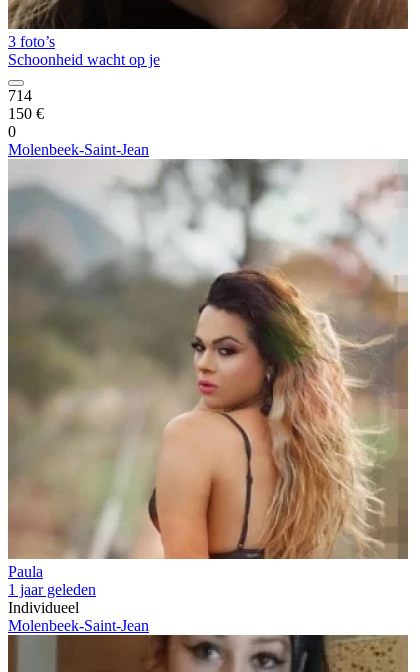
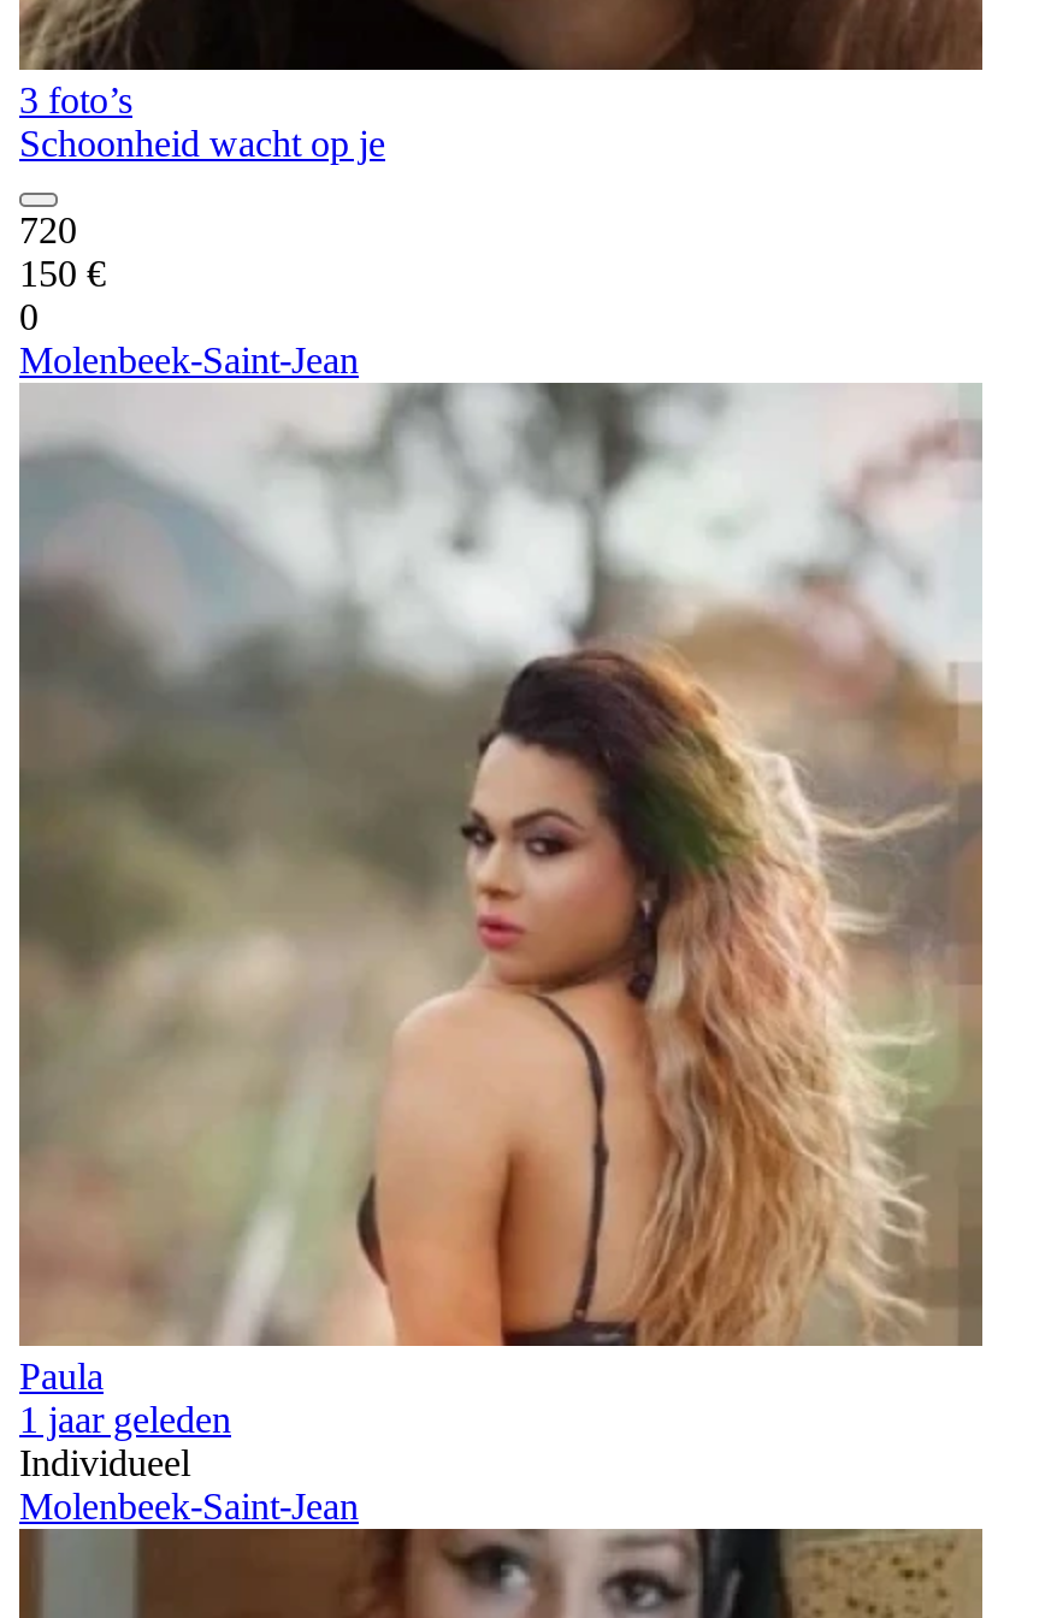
- 714
+ 720
